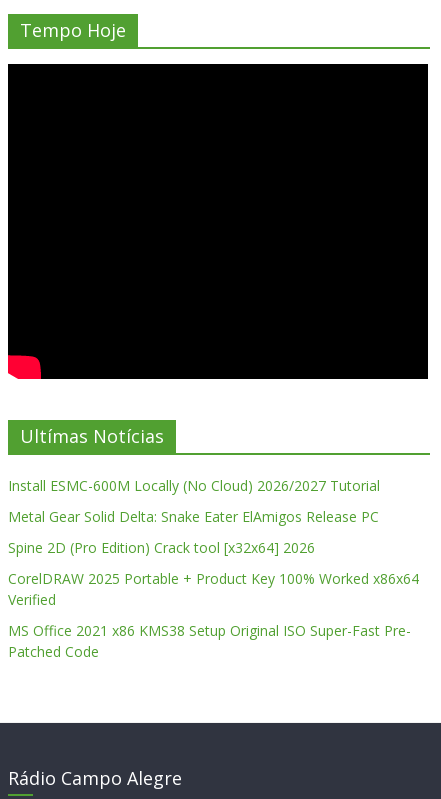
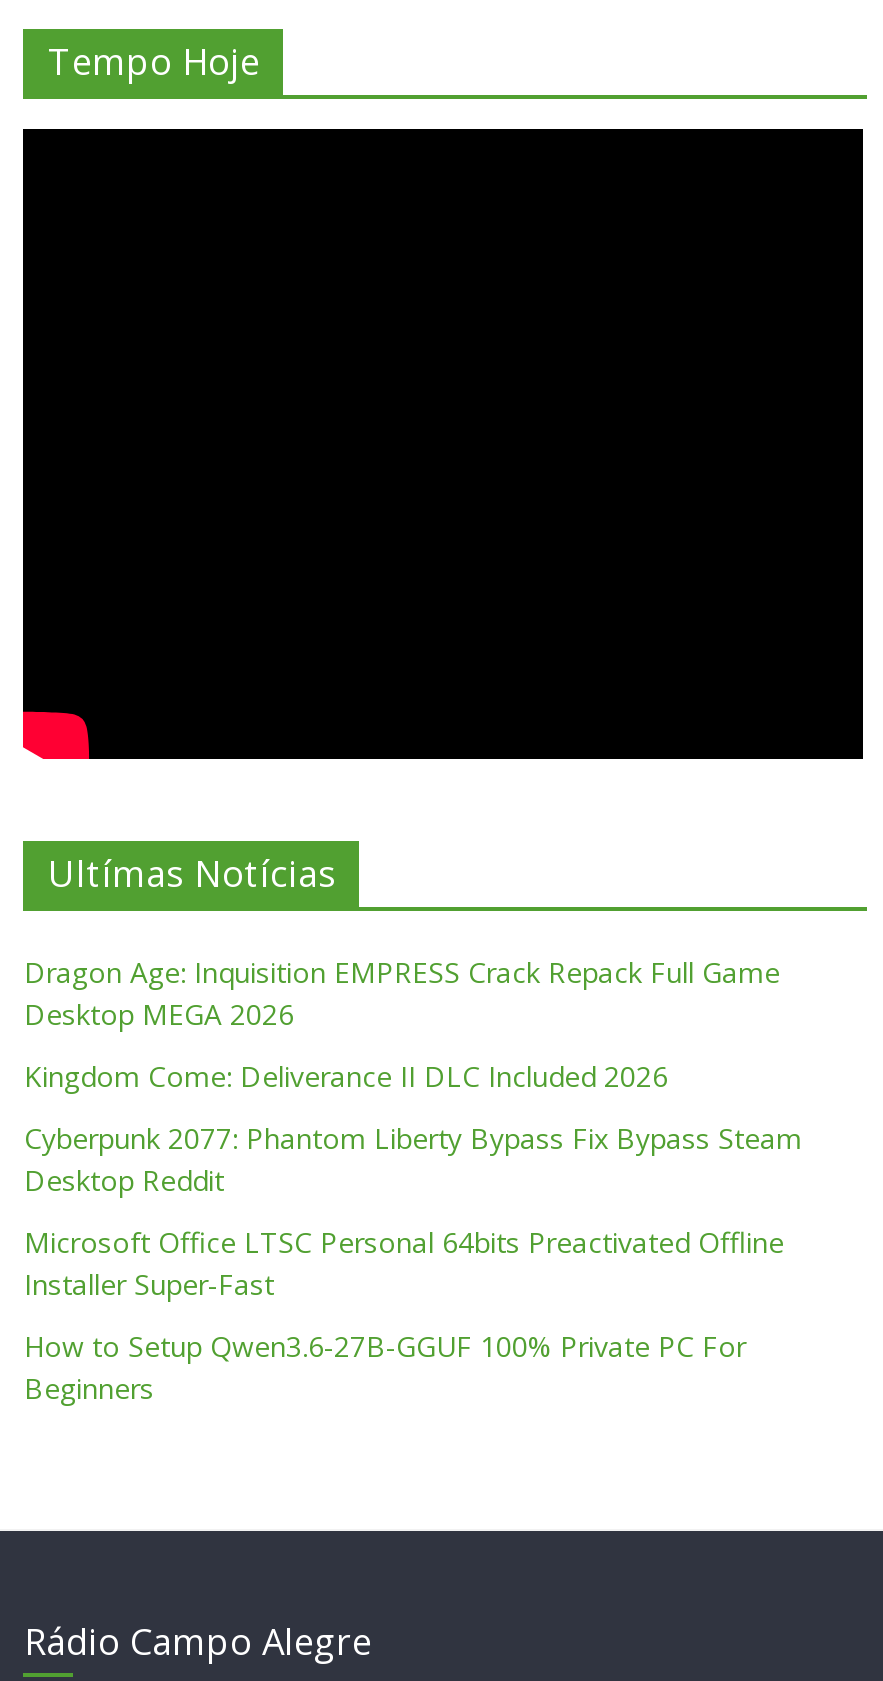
- Install ESMC-600M Locally (No Cloud) 2026/2027 Tutorial
+ Dragon Age: Inquisition EMPRESS Crack Repack Full Game
+ Desktop MEGA 2026

- Metal Gear Solid Delta: Snake Eater ElAmigos Release PC
+ Kingdom Come: Deliverance II DLC Included 2026

- Spine 2D (Pro Edition) Crack tool [x32x64] 2026
+ Cyberpunk 2077: Phantom Liberty Bypass Fix Bypass Steam
+ Desktop Reddit

- CorelDRAW 2025 Portable + Product Key 100% Worked x86x64
- Verified
+ Microsoft Office LTSC Personal 64bits Preactivated Offline
+ Installer Super-Fast

- MS Office 2021 x86 KMS38 Setup Original ISO Super-Fast Pre-
- Patched Code
+ How to Setup Qwen3.6-27B-GGUF 100% Private PC For
+ Beginners
